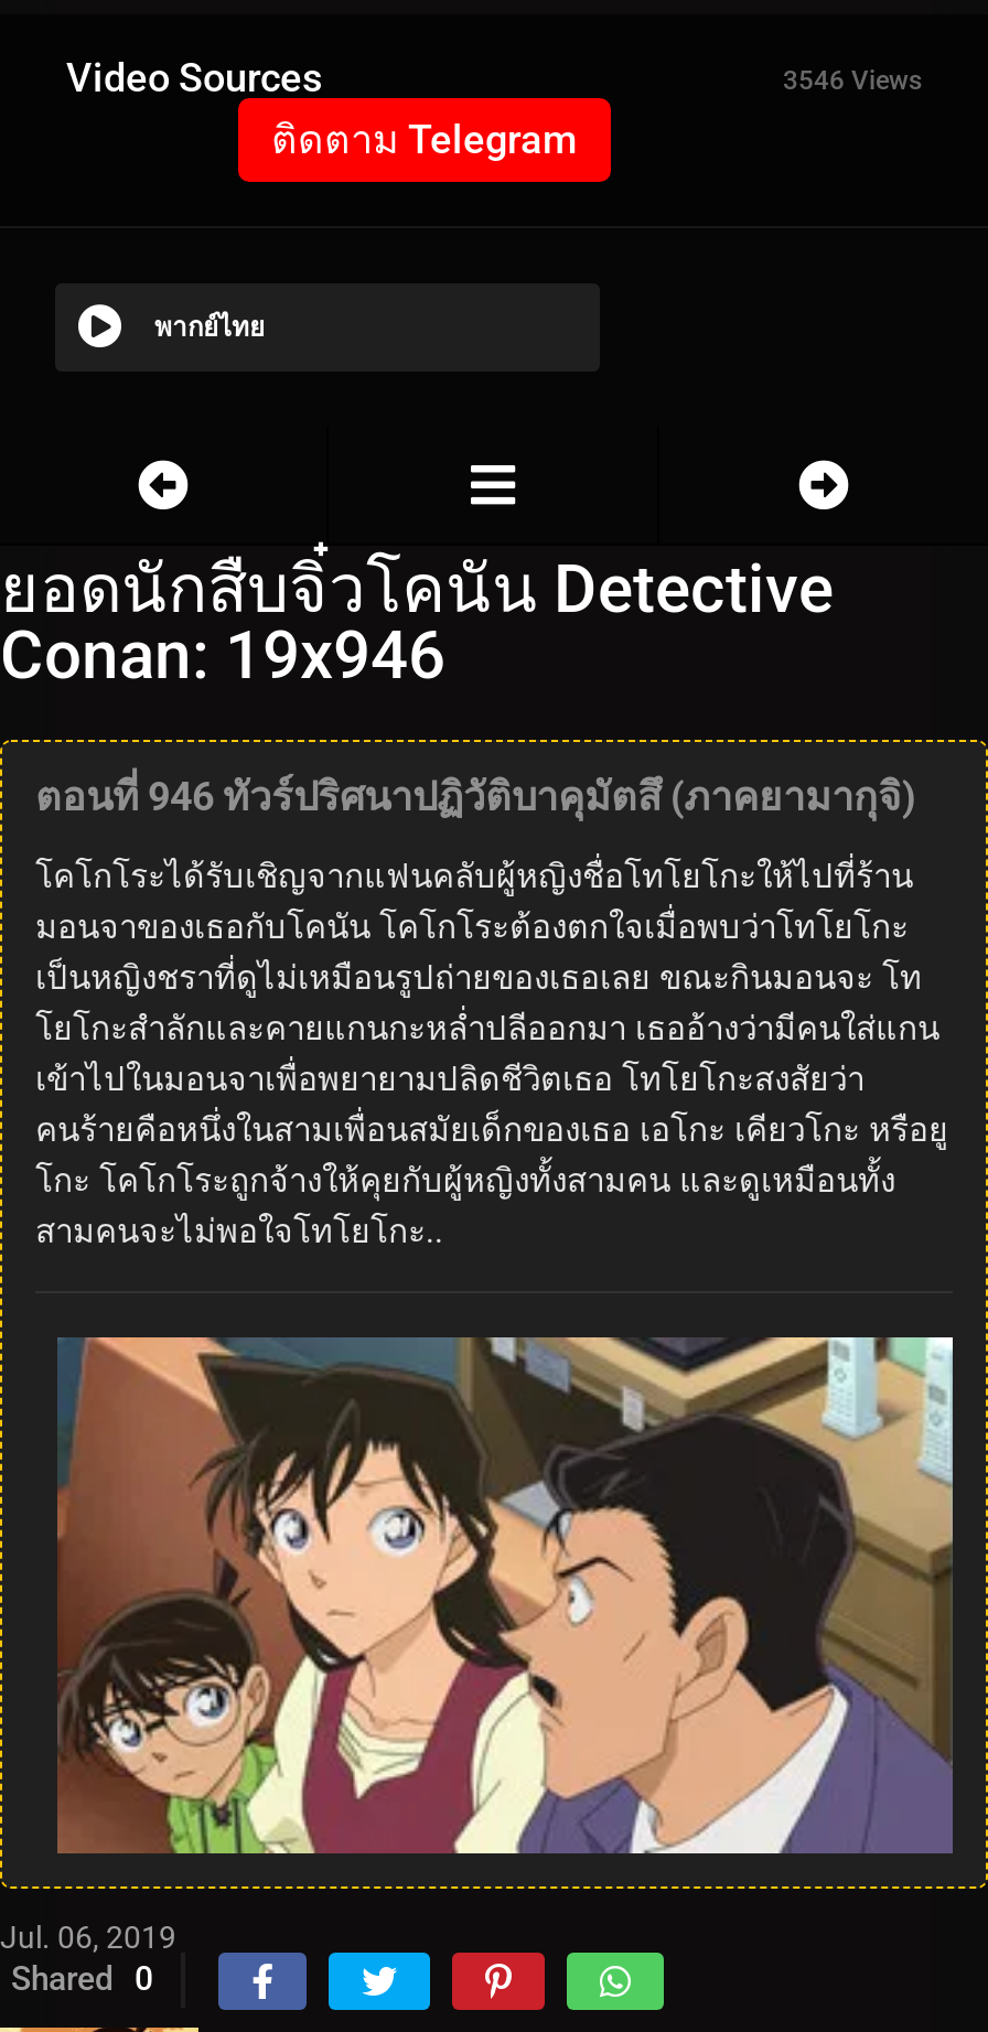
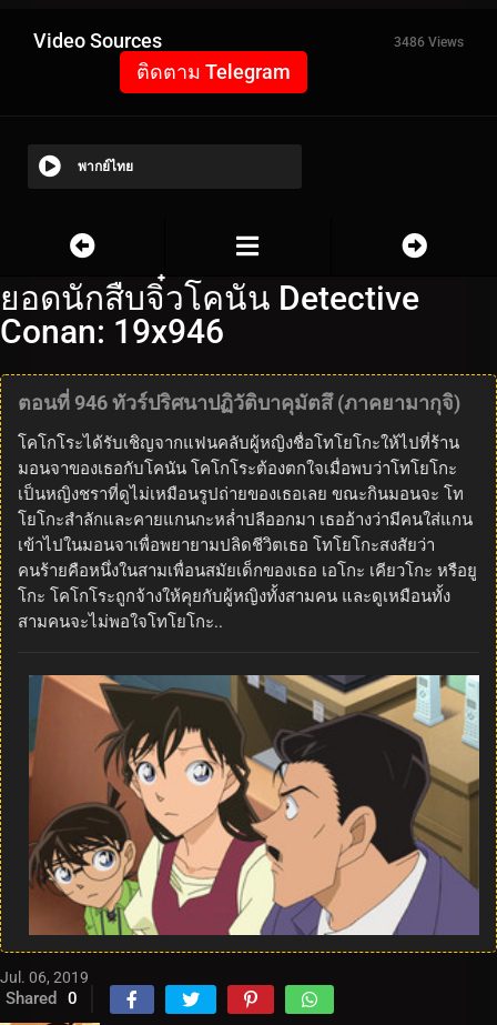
- 3546 Views
+ 3486 Views
